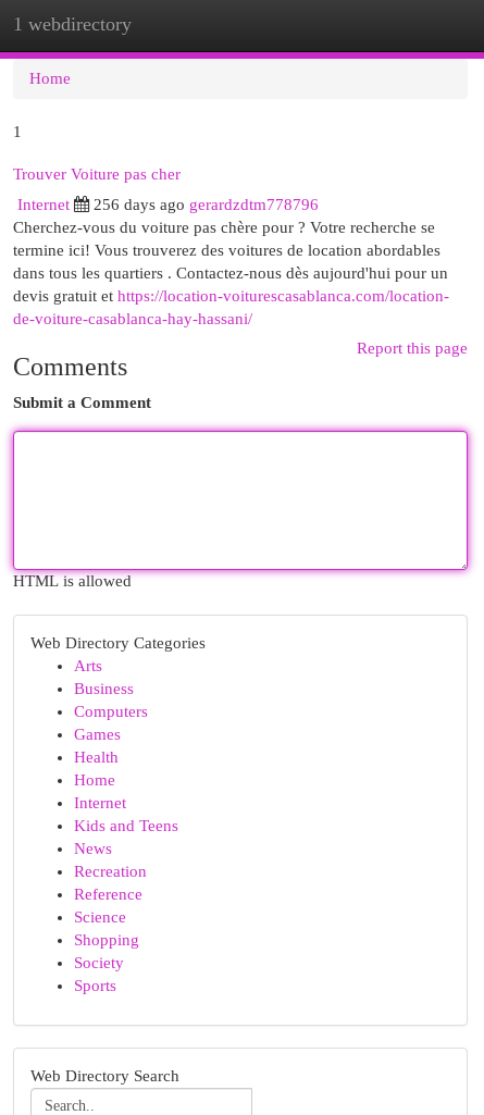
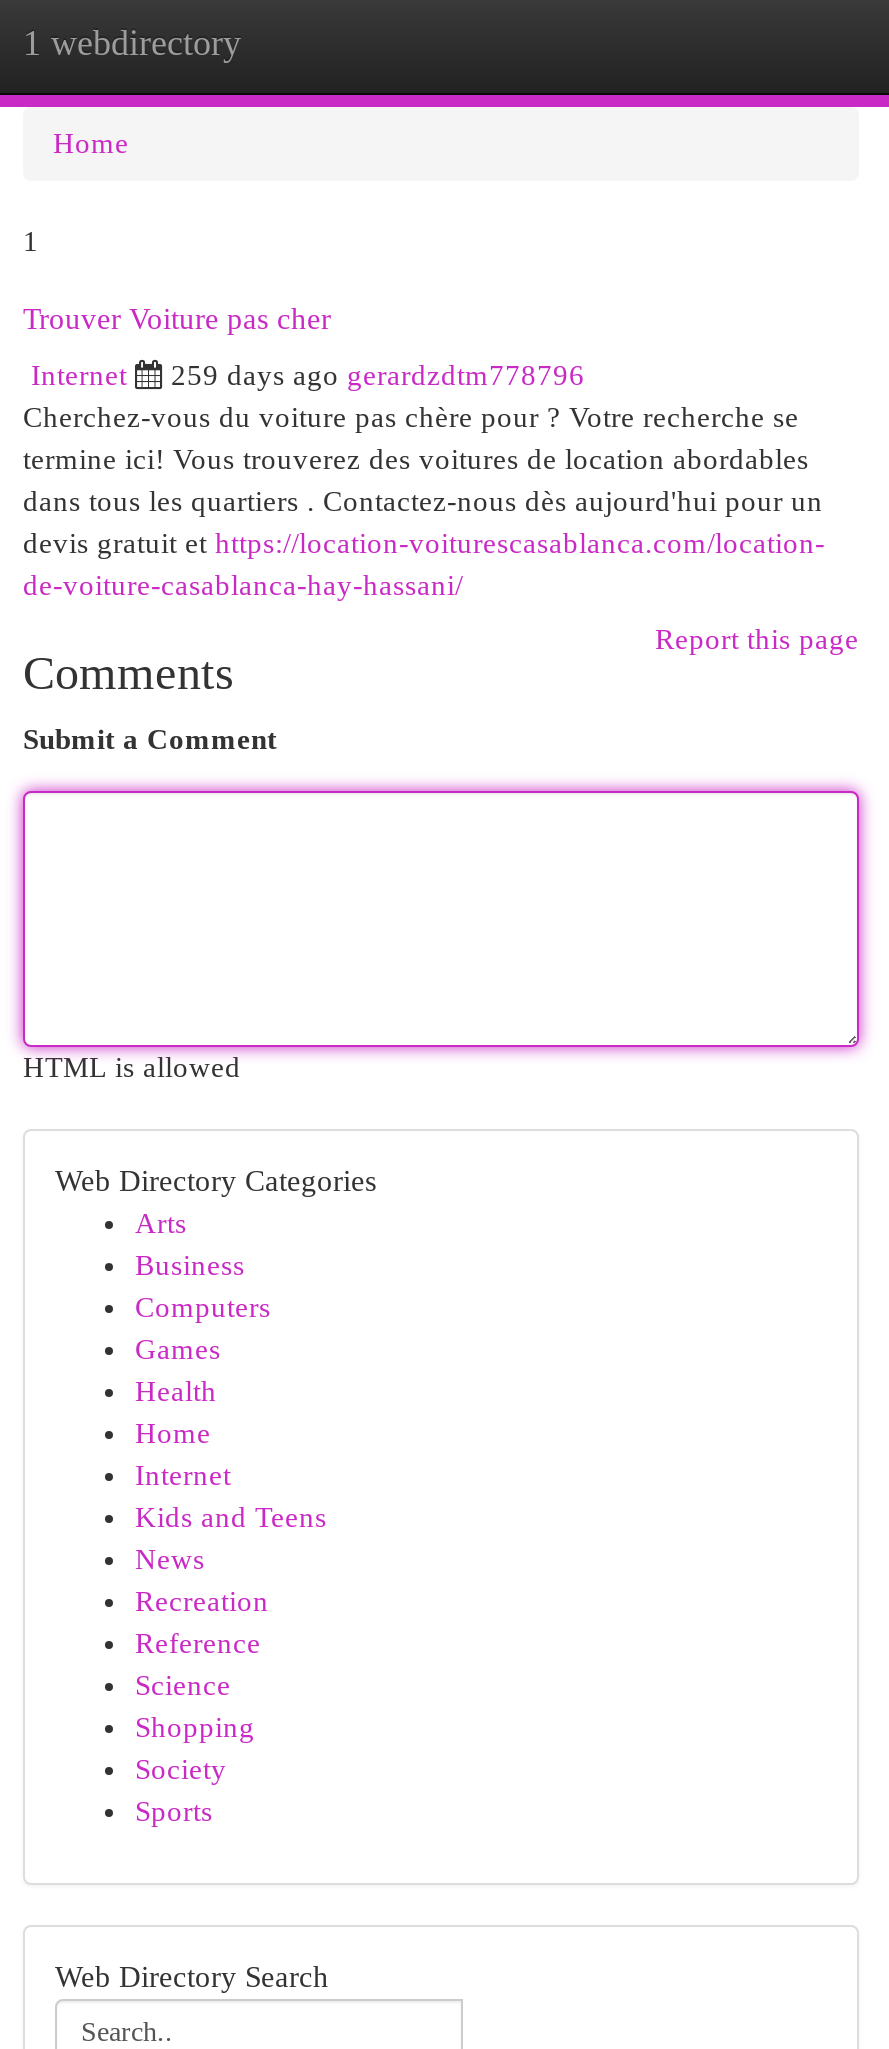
- 256 days ago gerardzdtm778796
+ 259 days ago gerardzdtm778796
